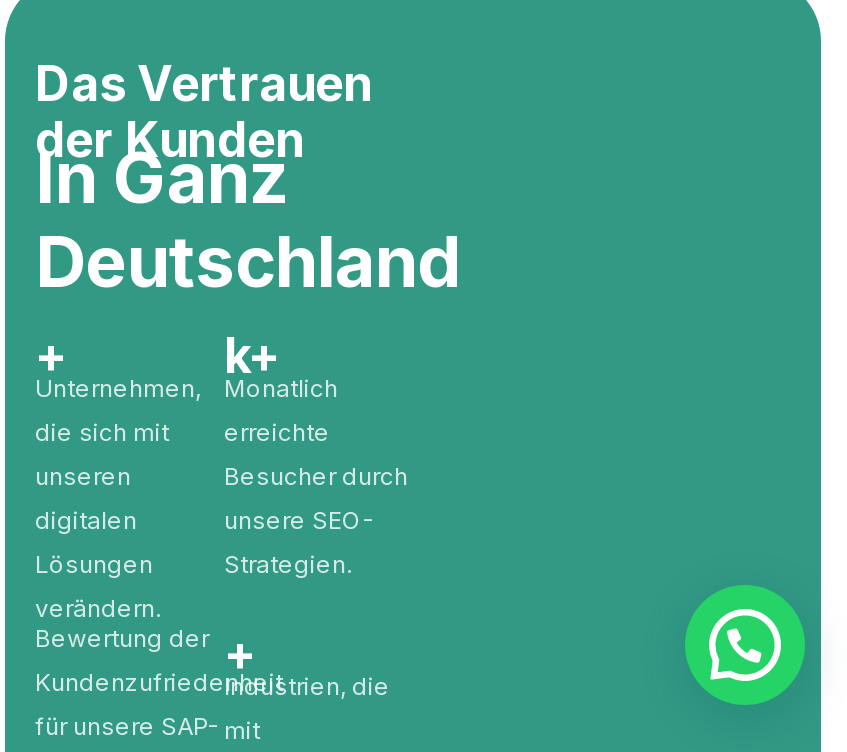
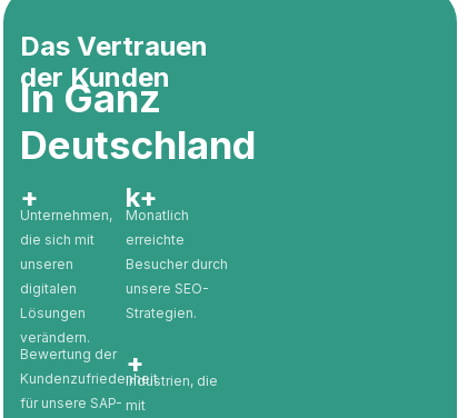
- [image]
